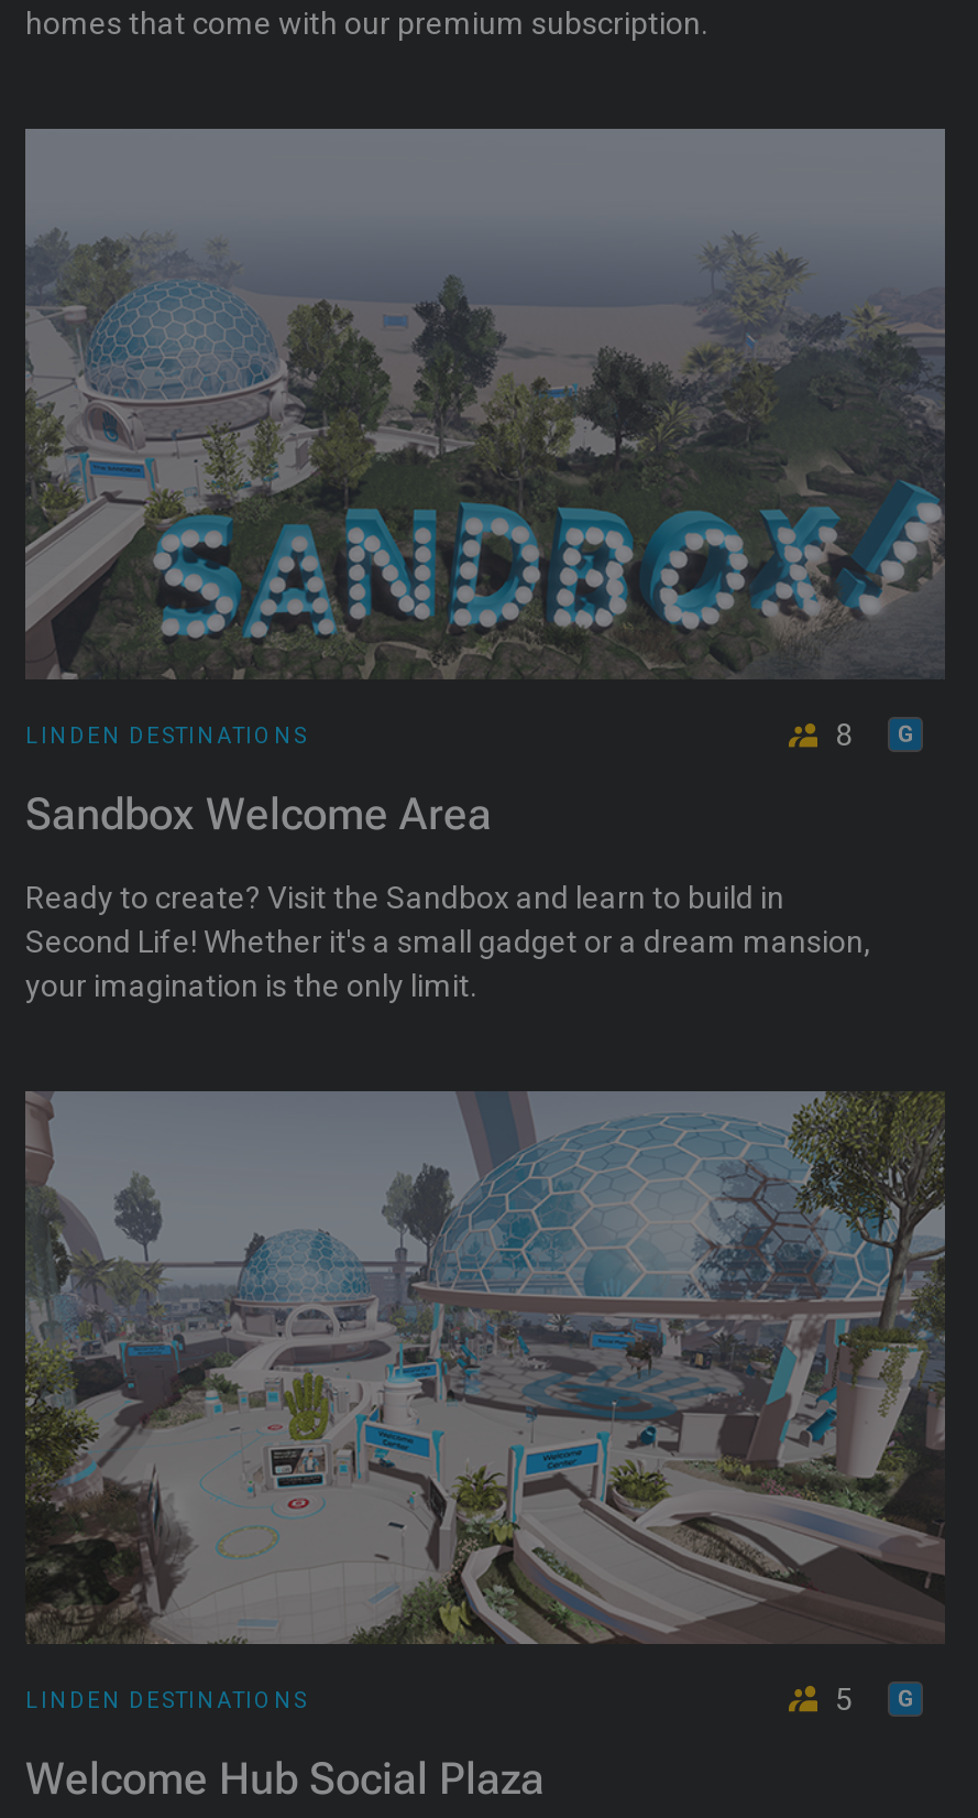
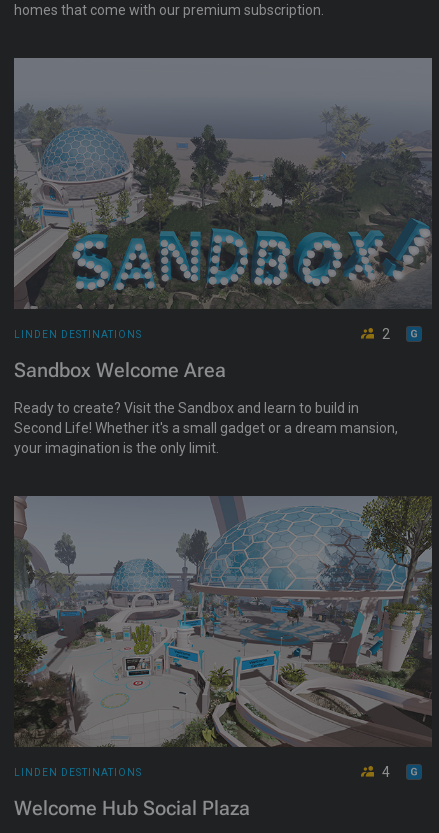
- 8
+ 2

- 5
+ 4
